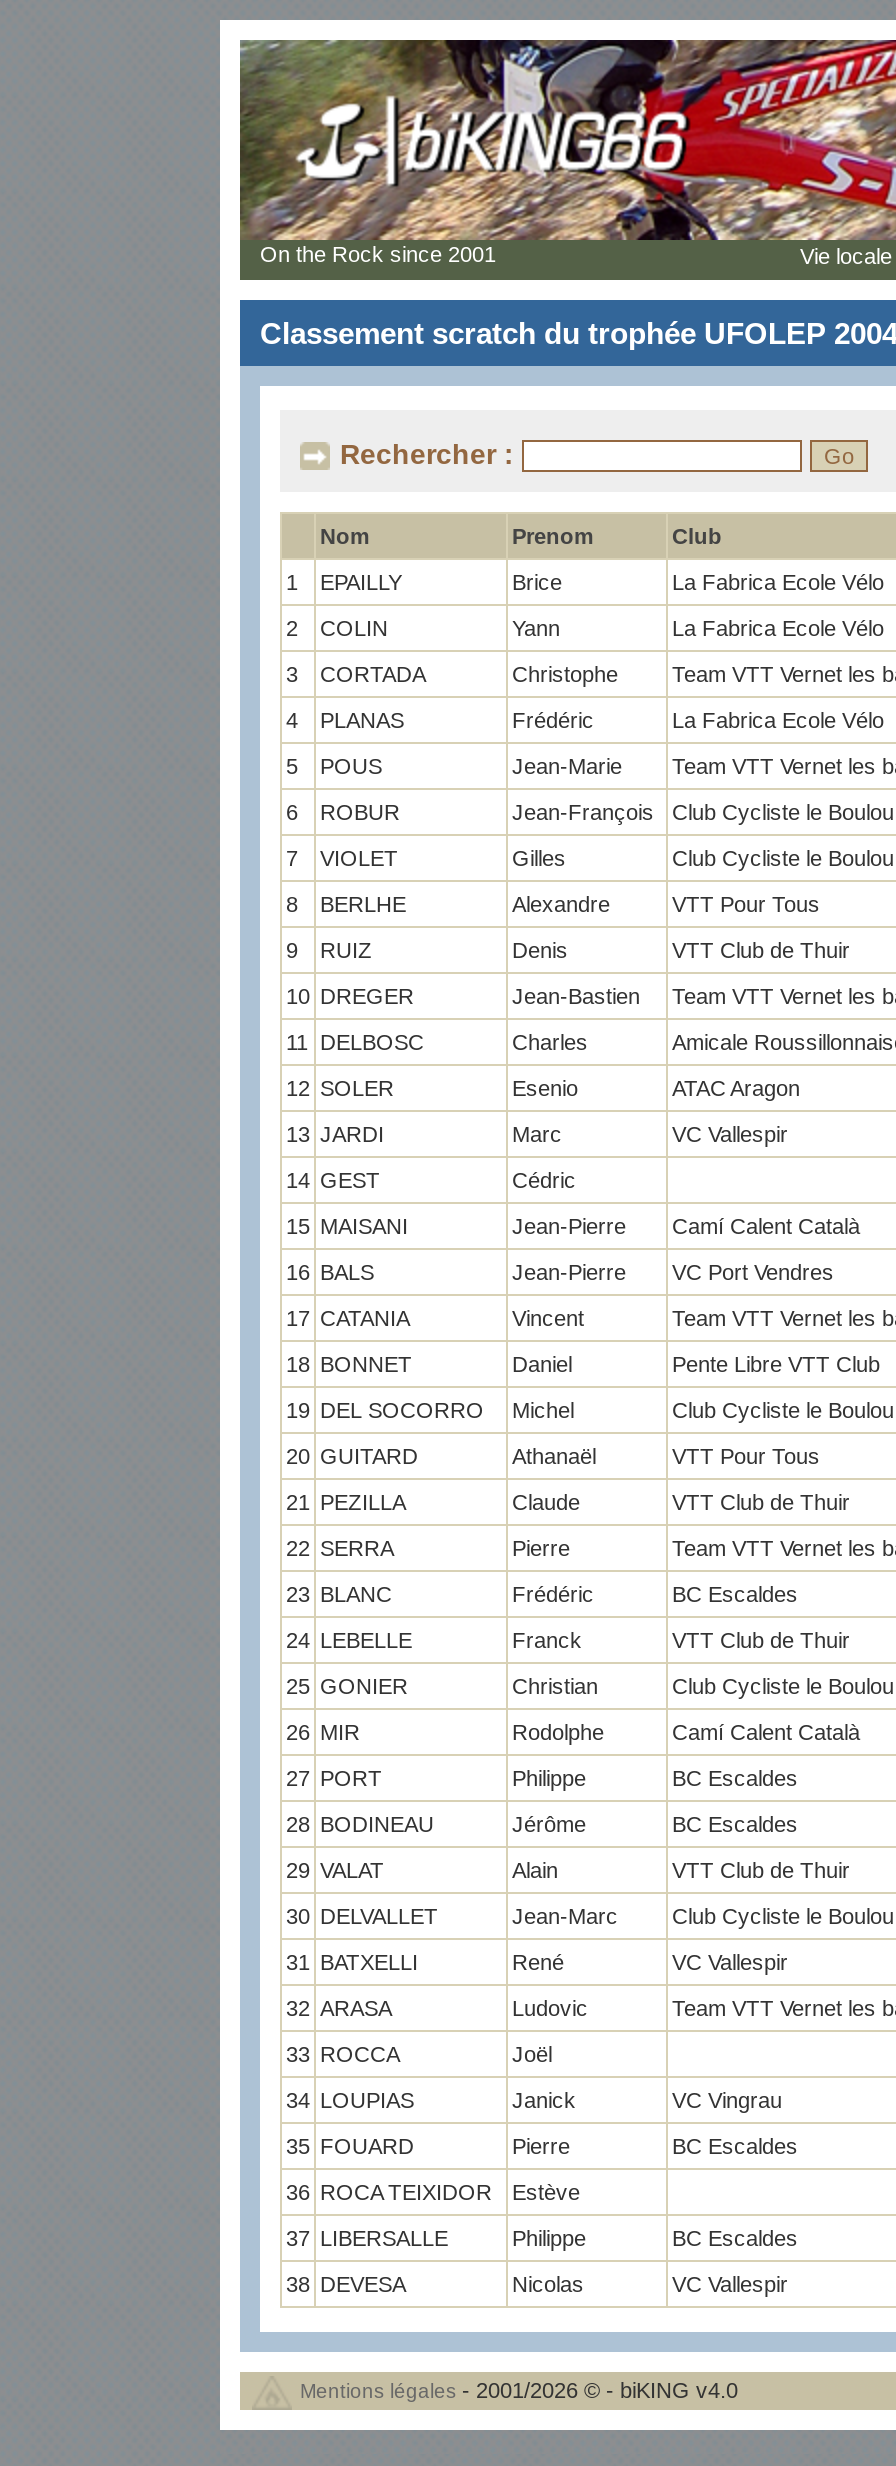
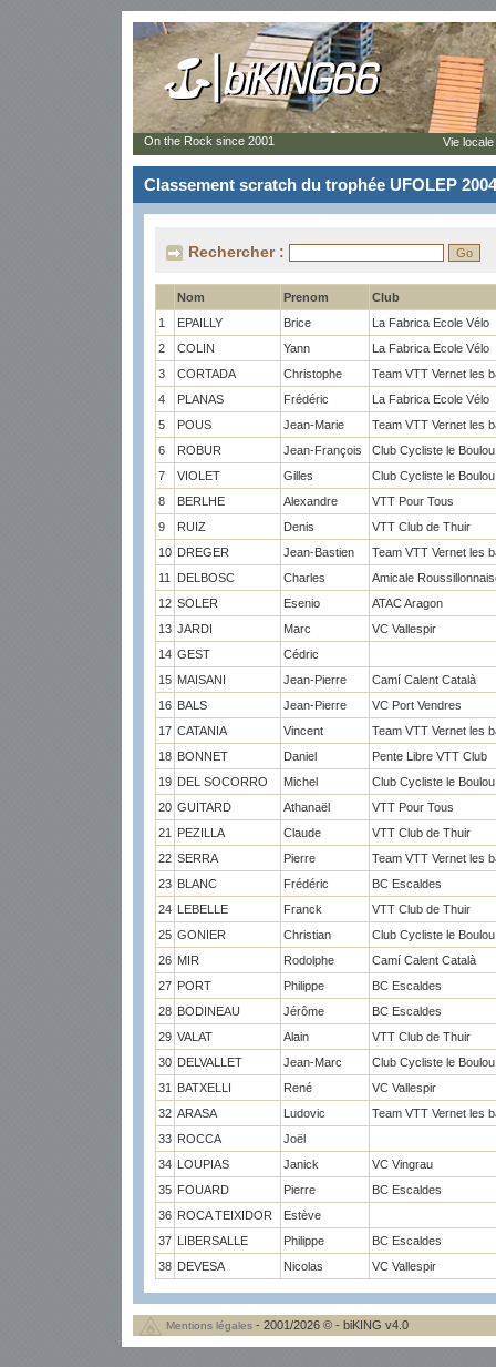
- [image]
+ [image]
